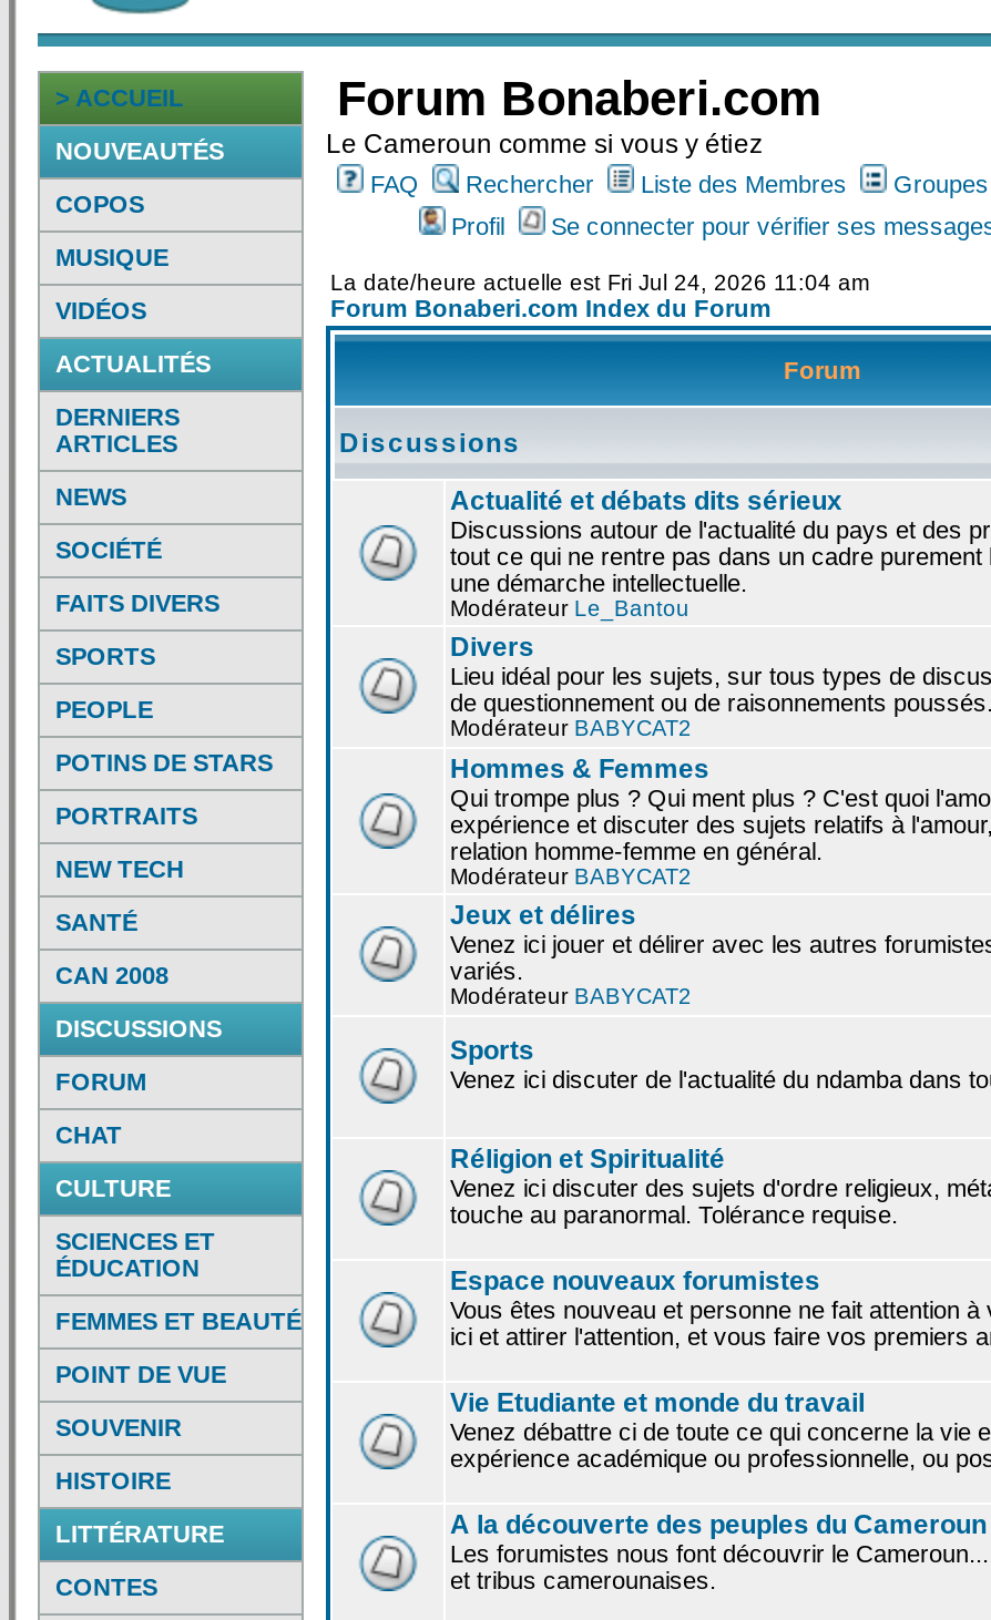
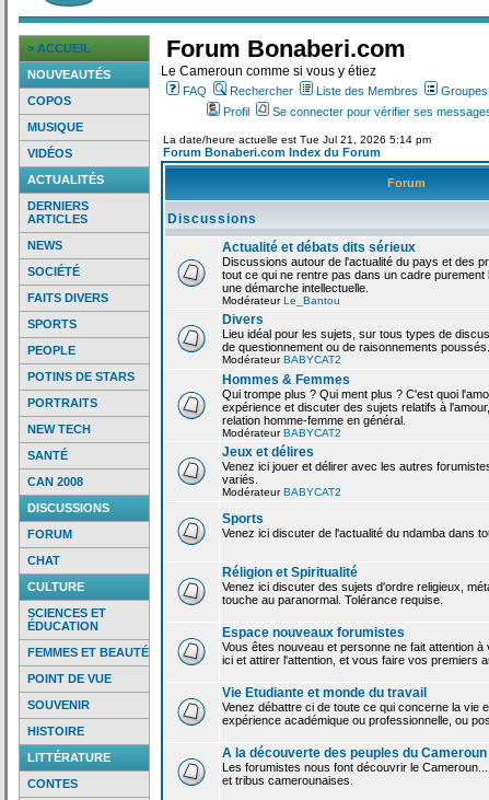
- La date/heure actuelle est Fri Jul 24, 2026 11:04 am
+ La date/heure actuelle est Tue Jul 21, 2026 5:14 pm
